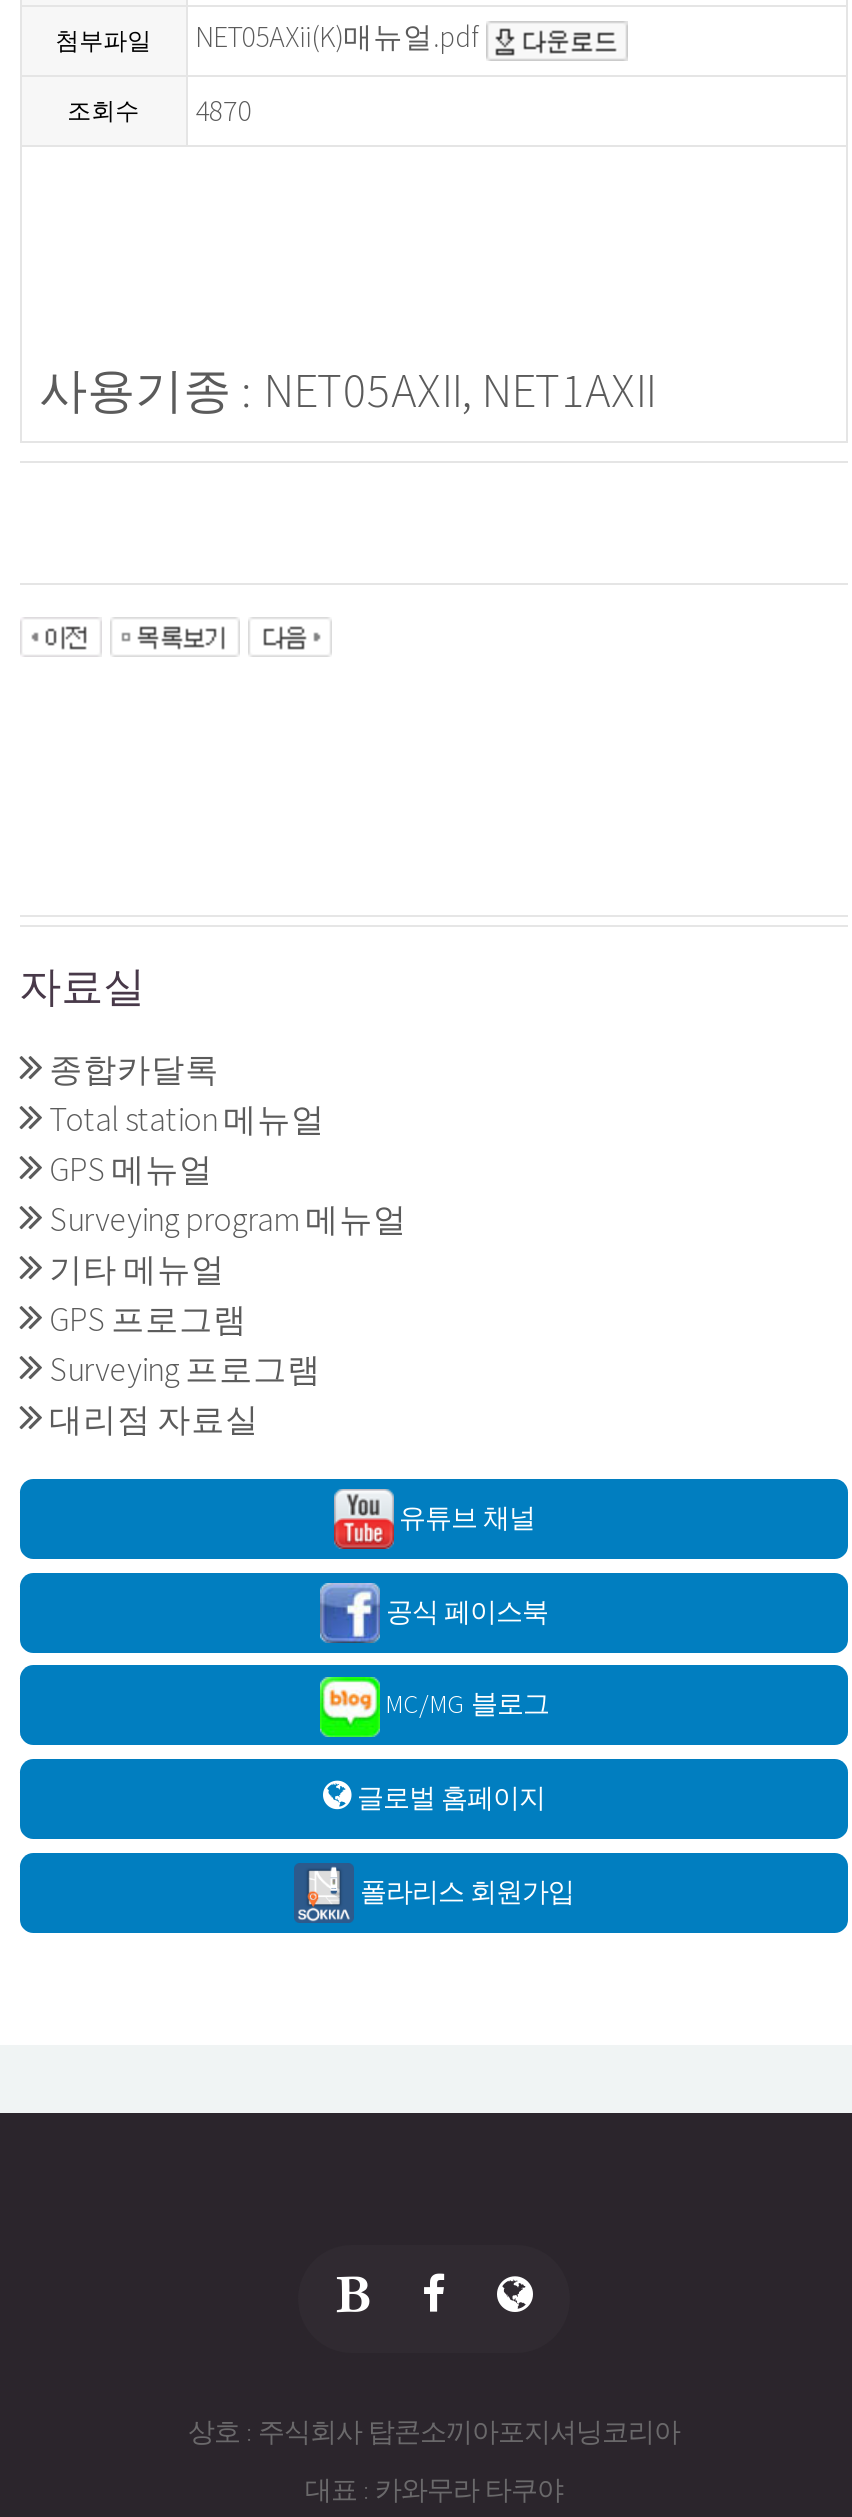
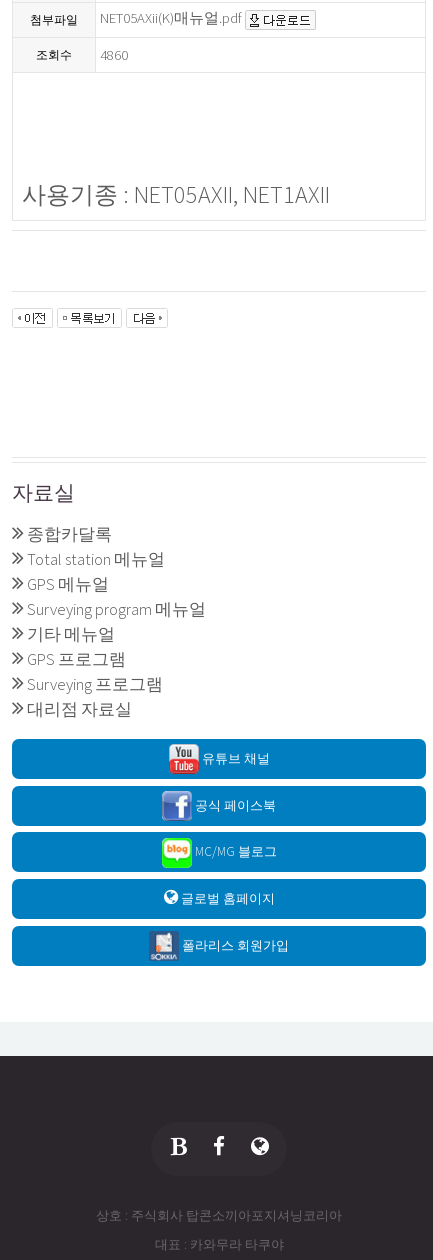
- 조회수 4870
+ 조회수 4860
